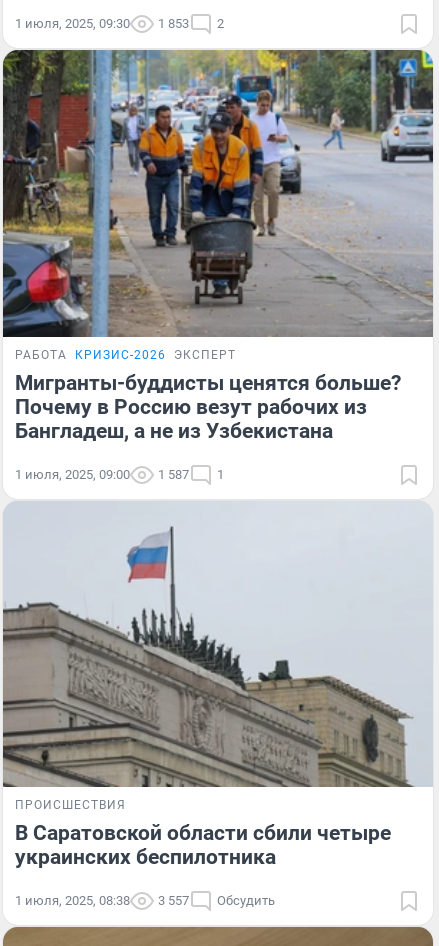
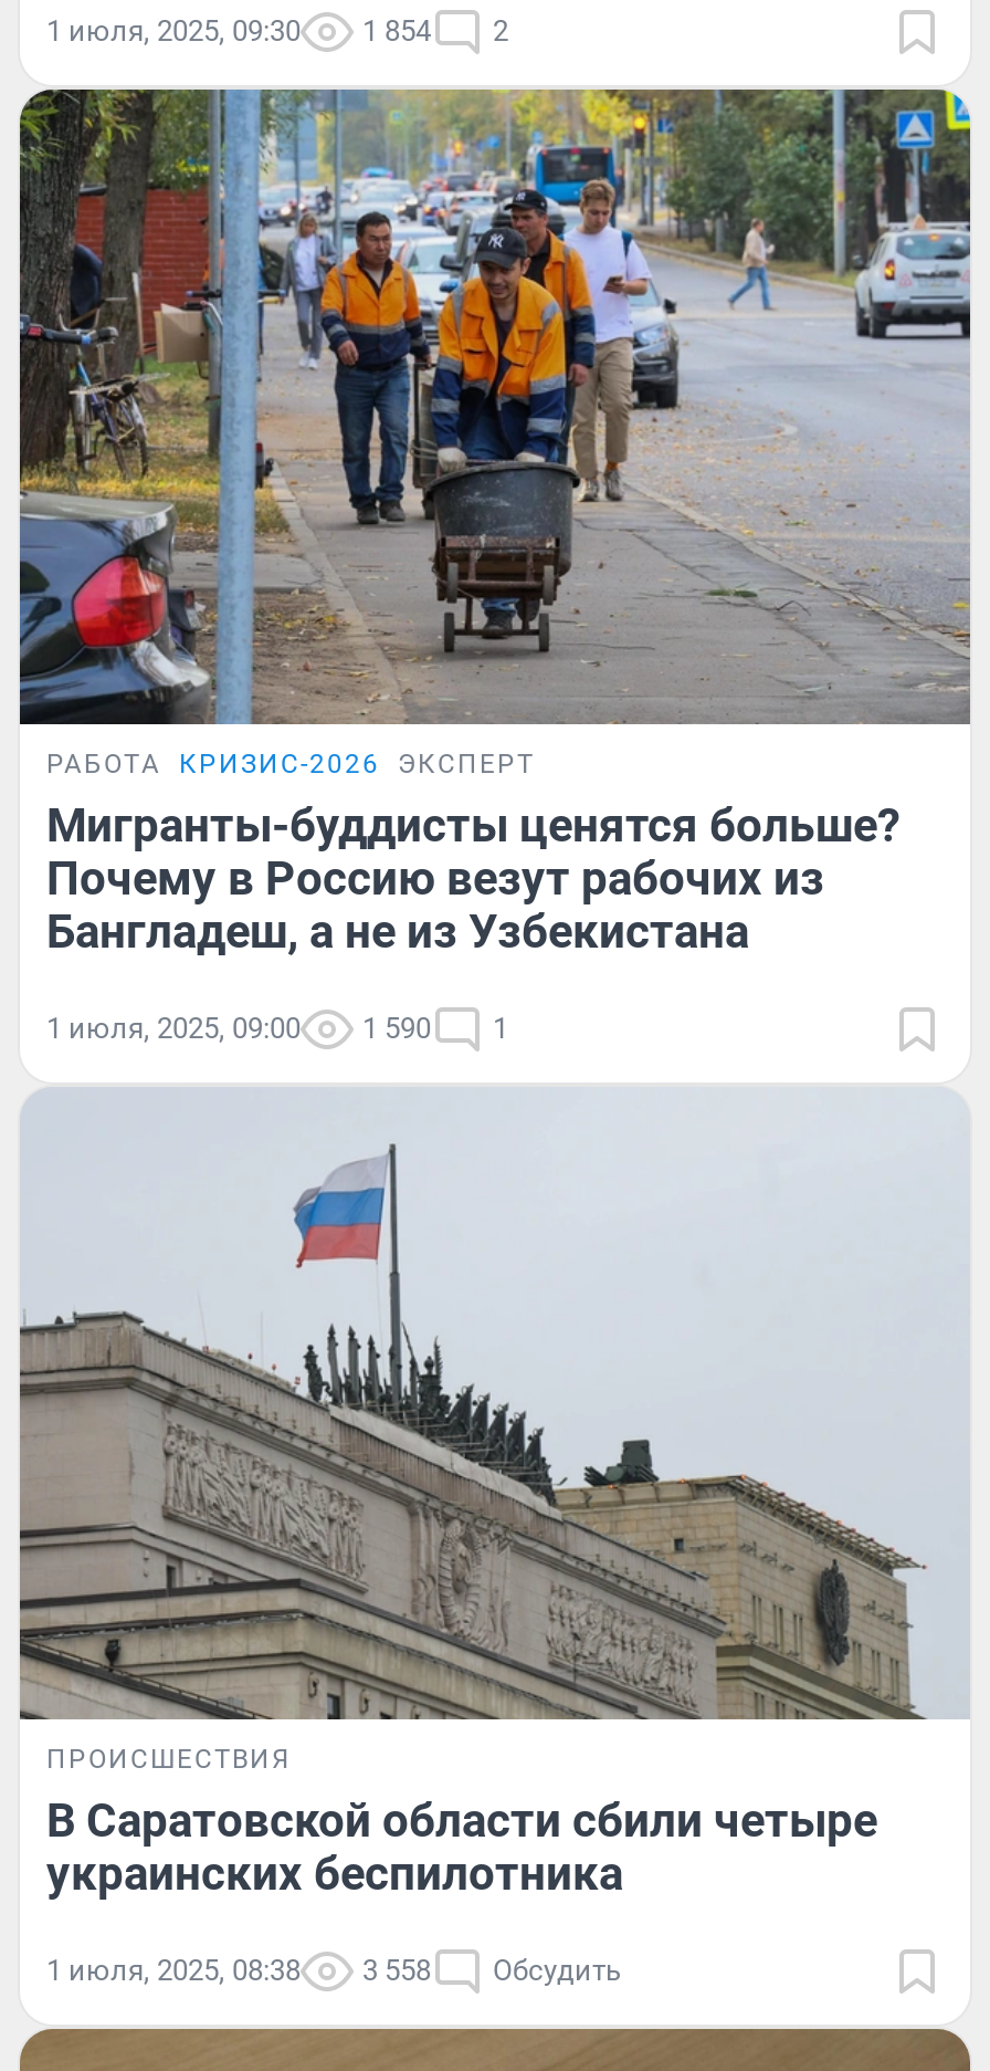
- 1 июля, 2025, 09:30 1 853 2
+ 1 июля, 2025, 09:30 1 854 2

- 1 июля, 2025, 09:00 1 587 1
+ 1 июля, 2025, 09:00 1 590 1

- 1 июля, 2025, 08:38 3 557 Обсудить
+ 1 июля, 2025, 08:38 3 558 Обсудить
